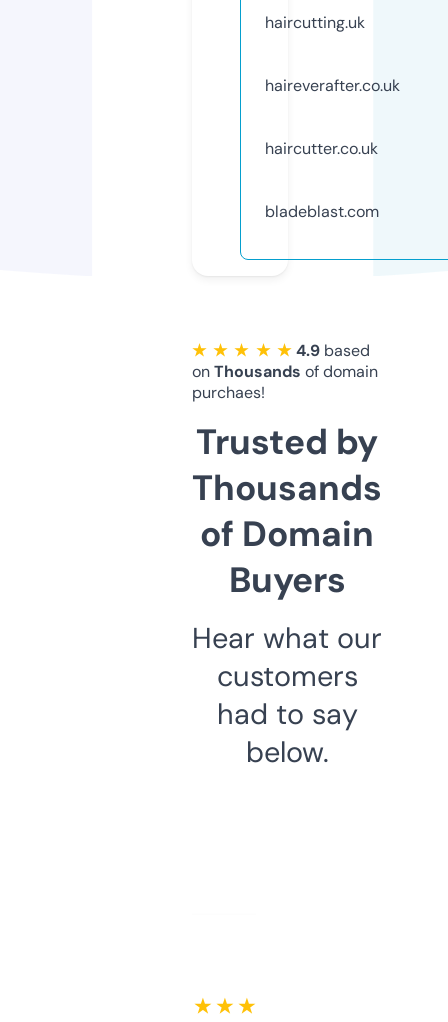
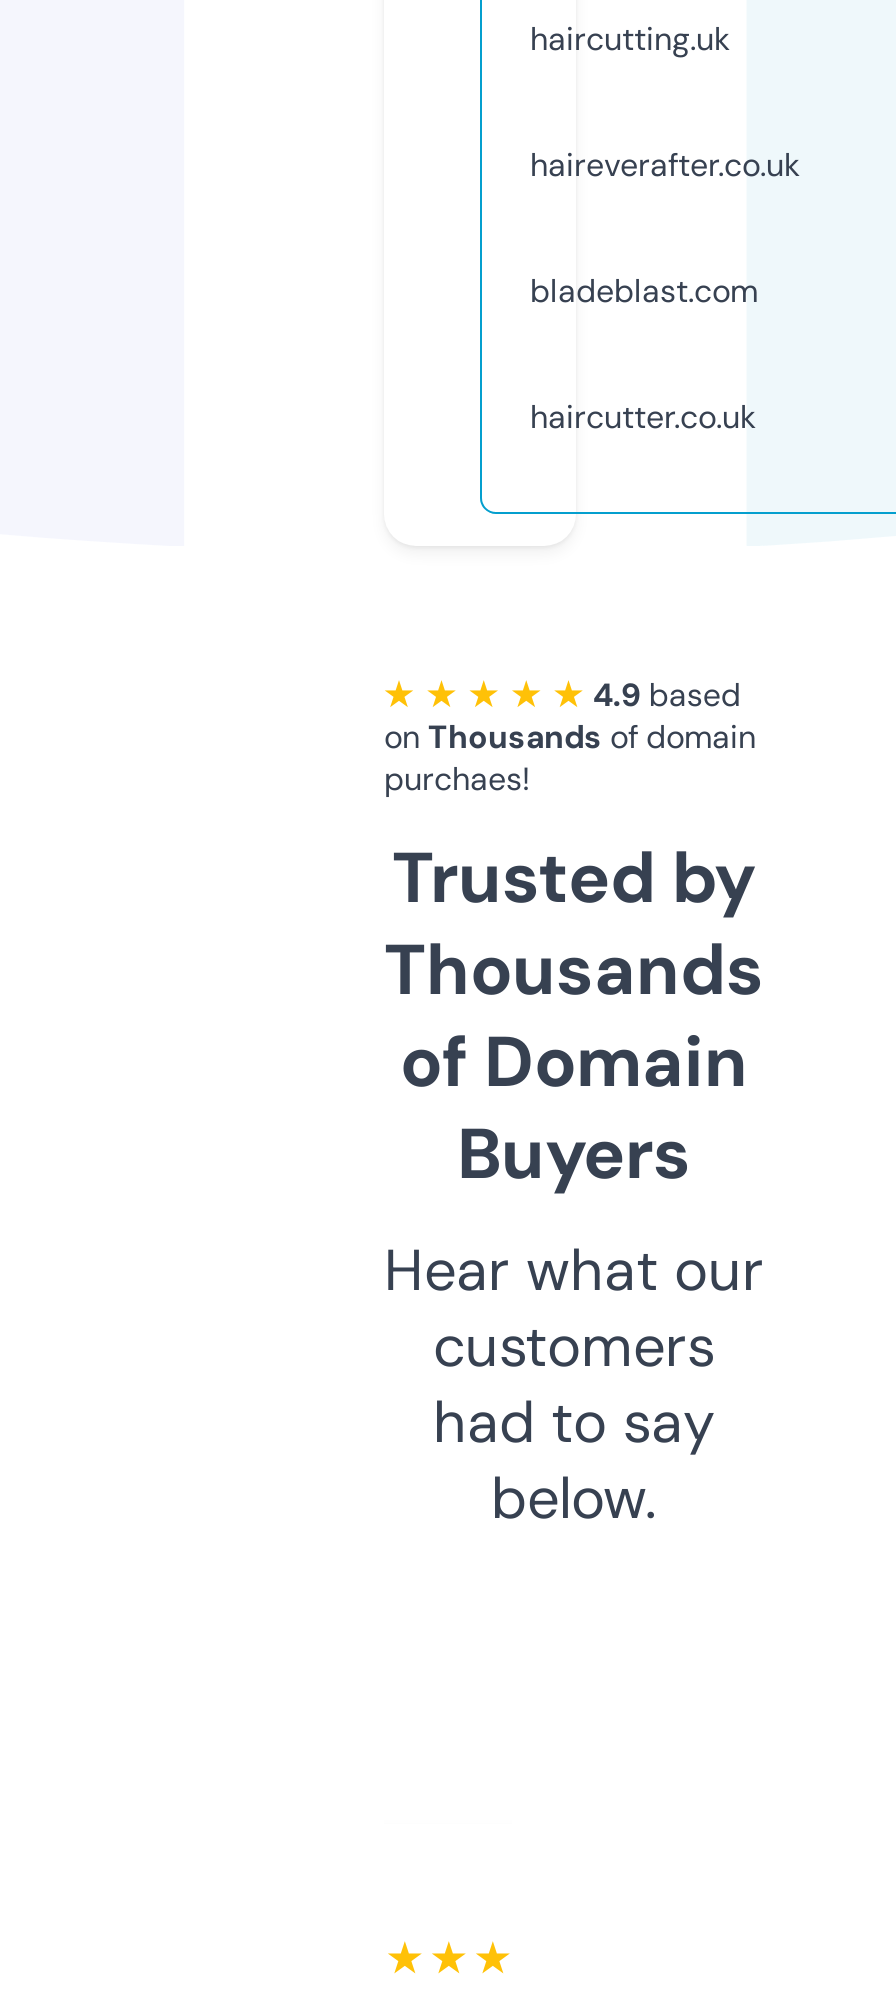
moved down: haircutter.co.uk

moved up: bladeblast.com
